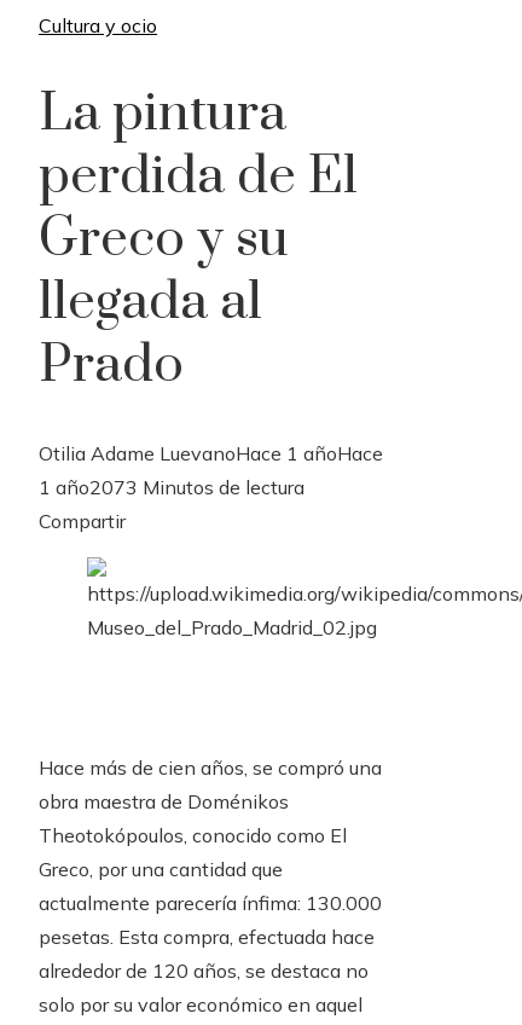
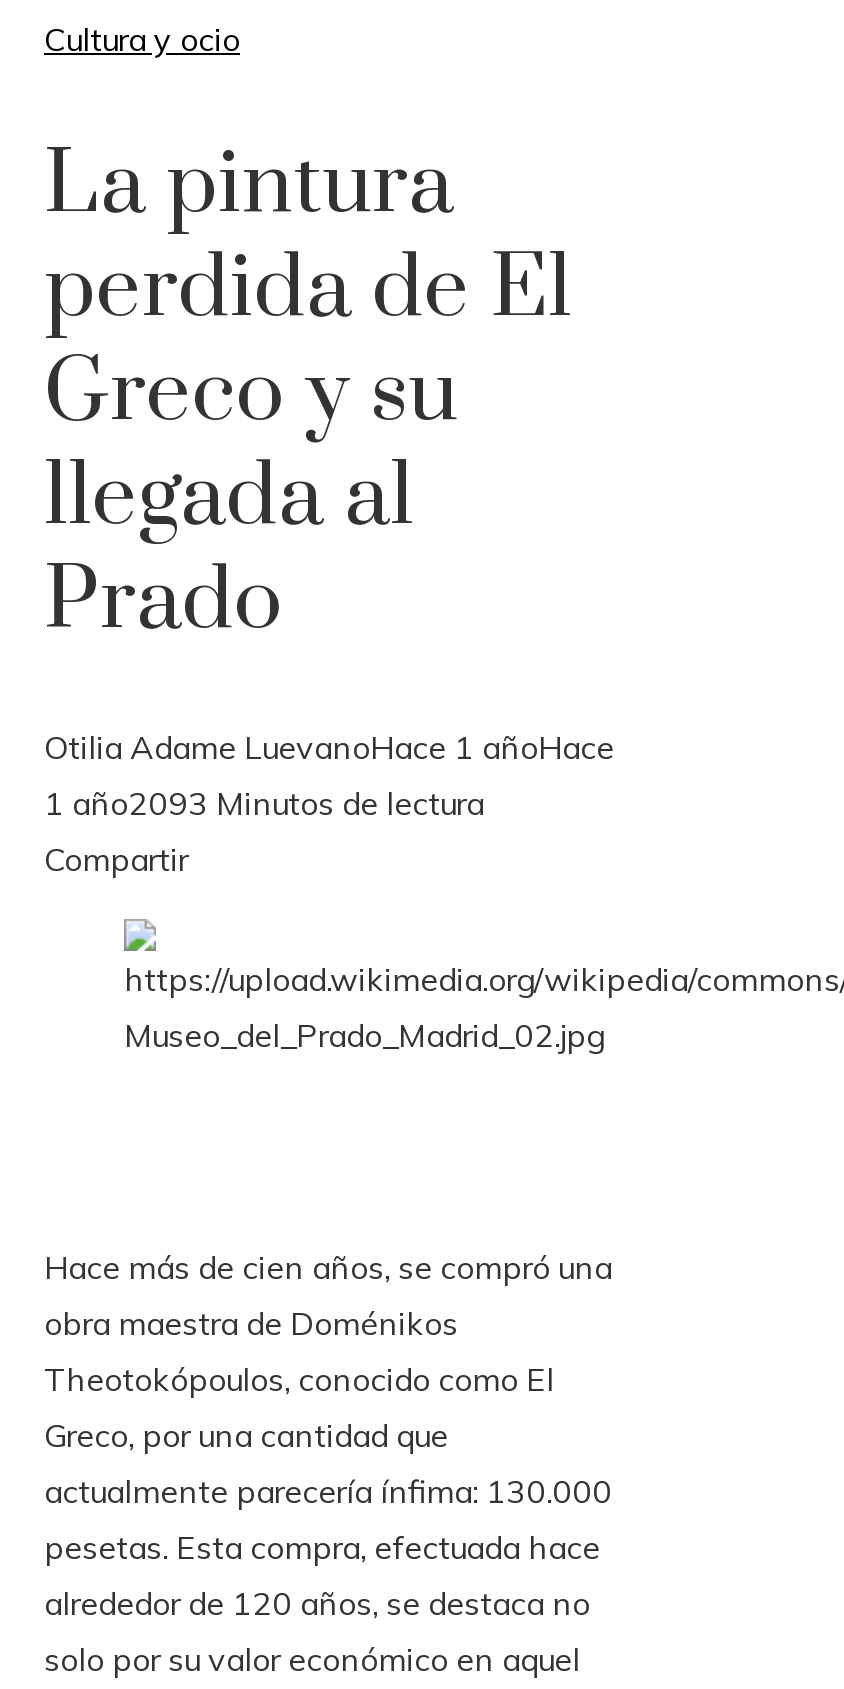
- 1 año2073 Minutos de lectura
+ 1 año2093 Minutos de lectura
